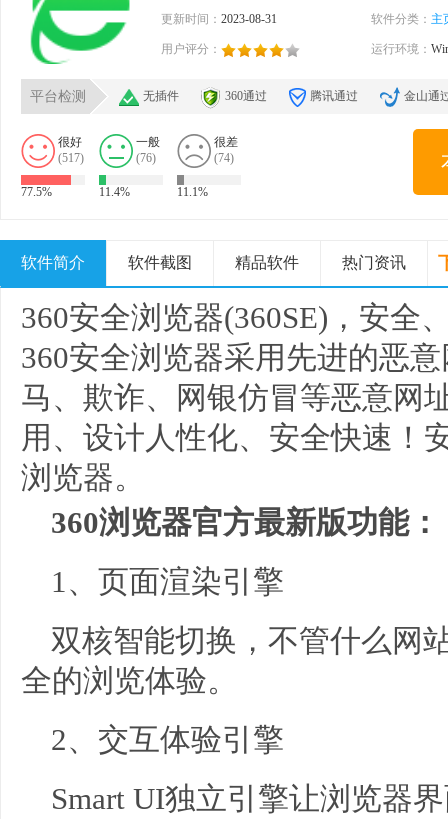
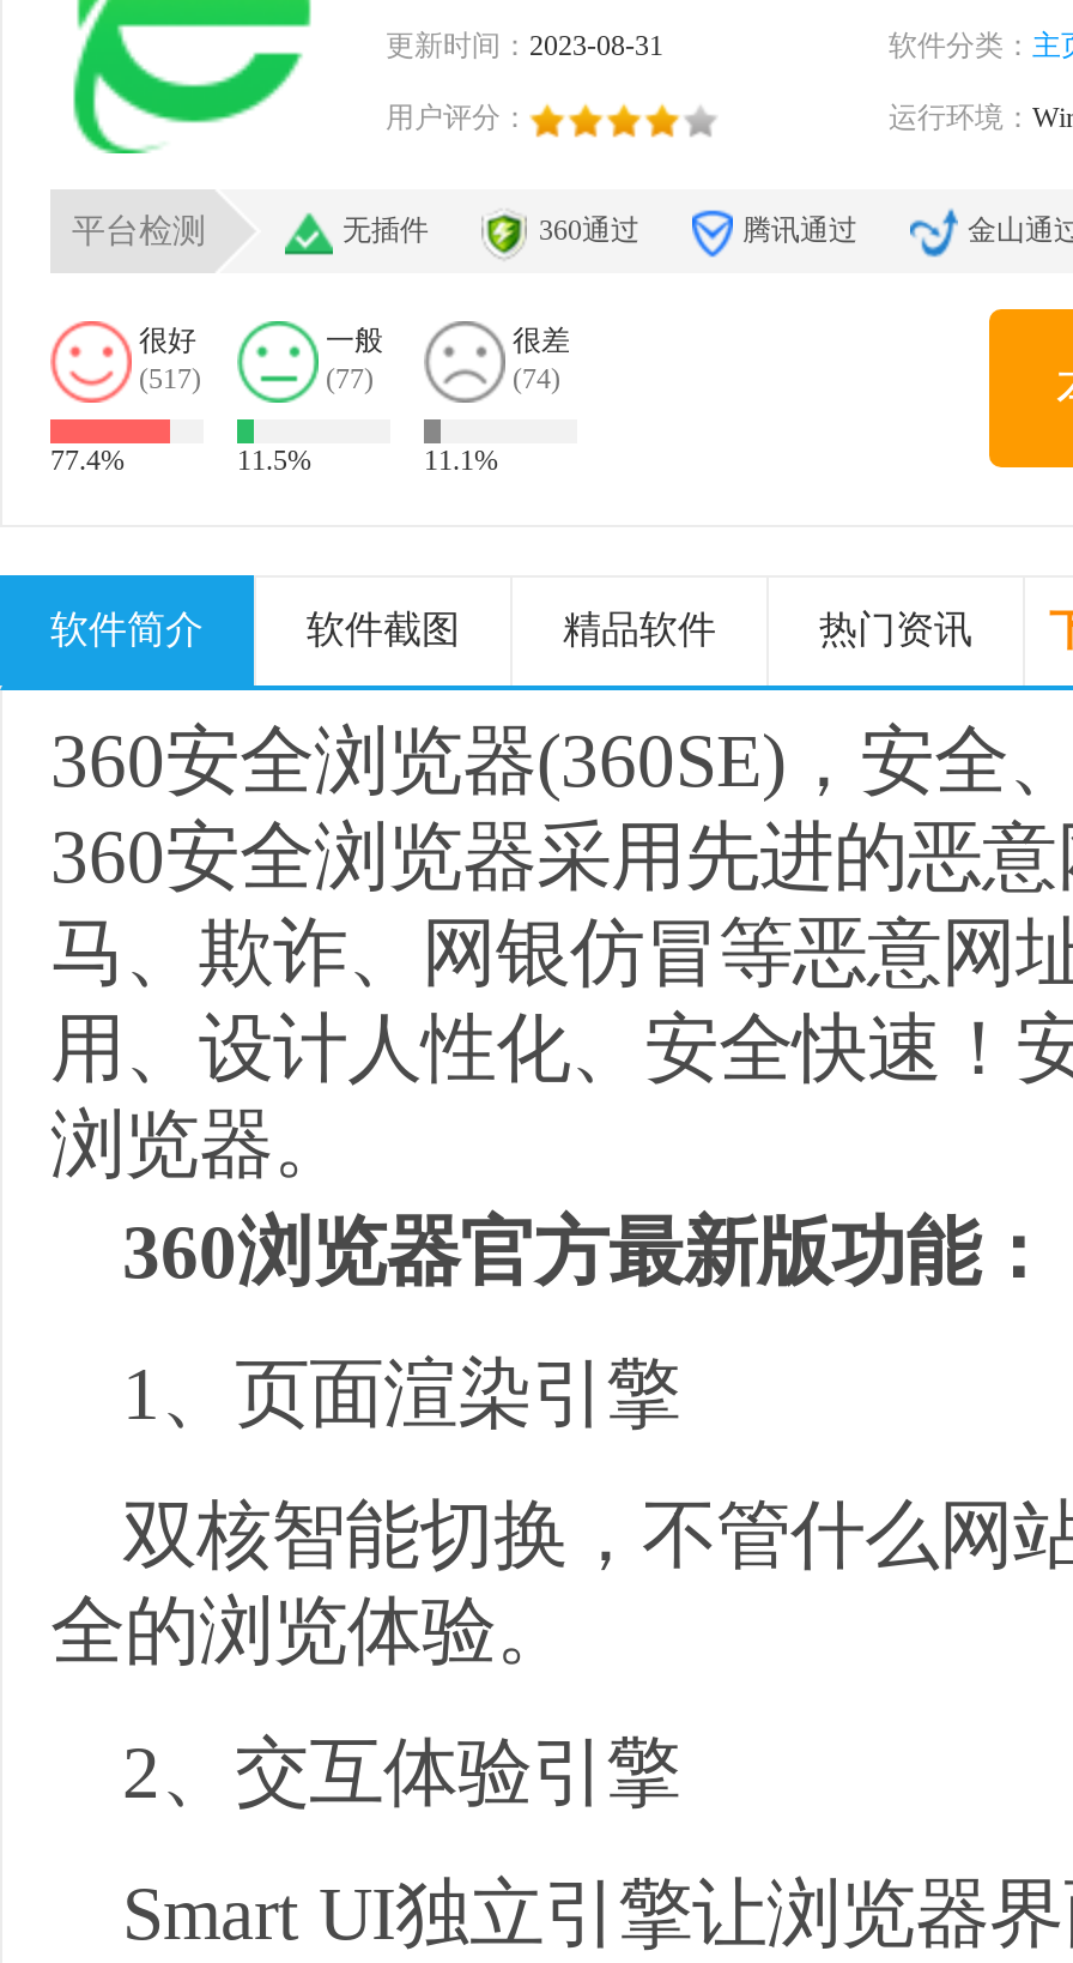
- (76)
+ (77)

- 77.5%
+ 77.4%

- 11.4%
+ 11.5%
